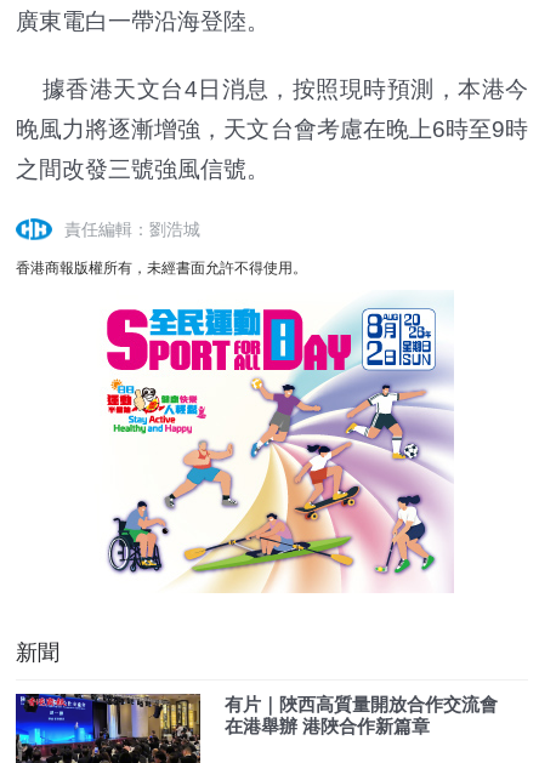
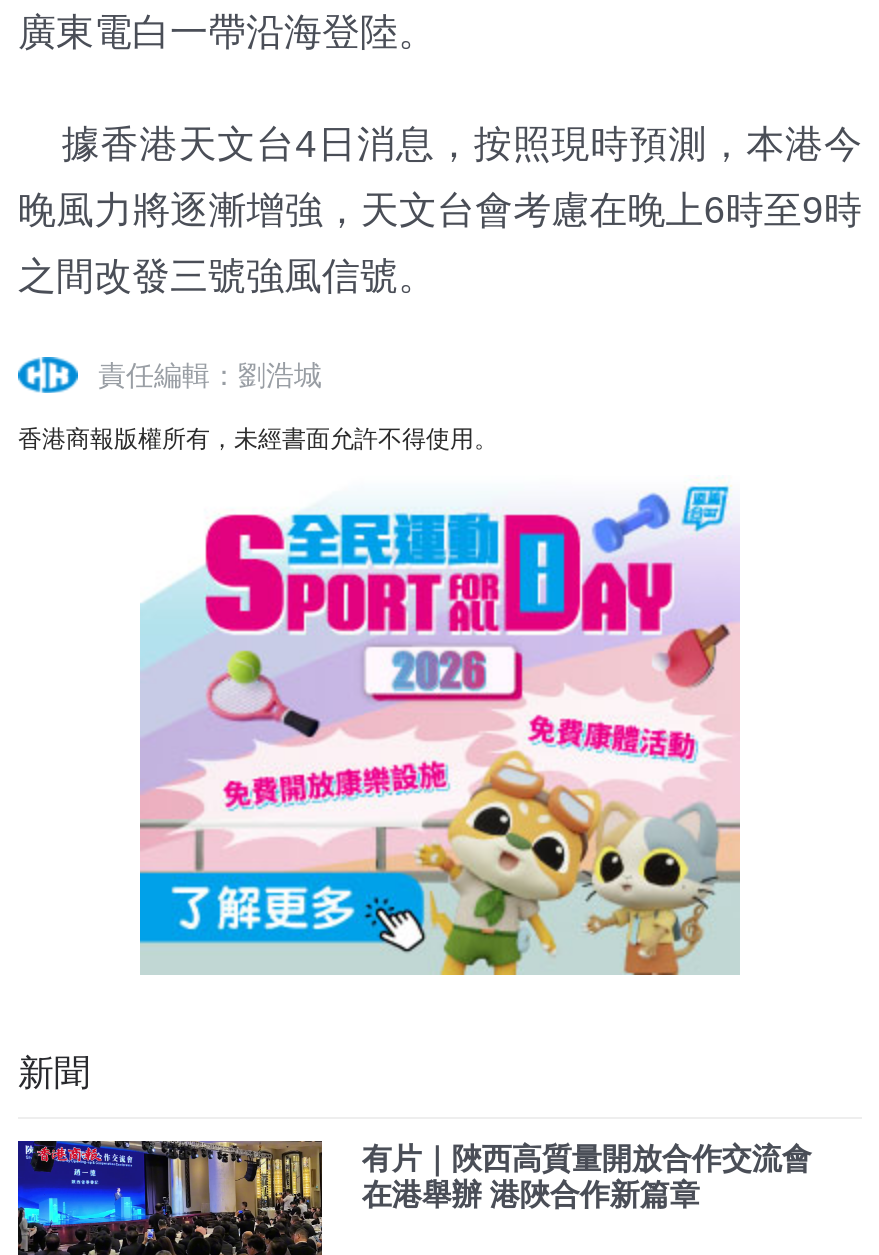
- [image]
+ [image]
